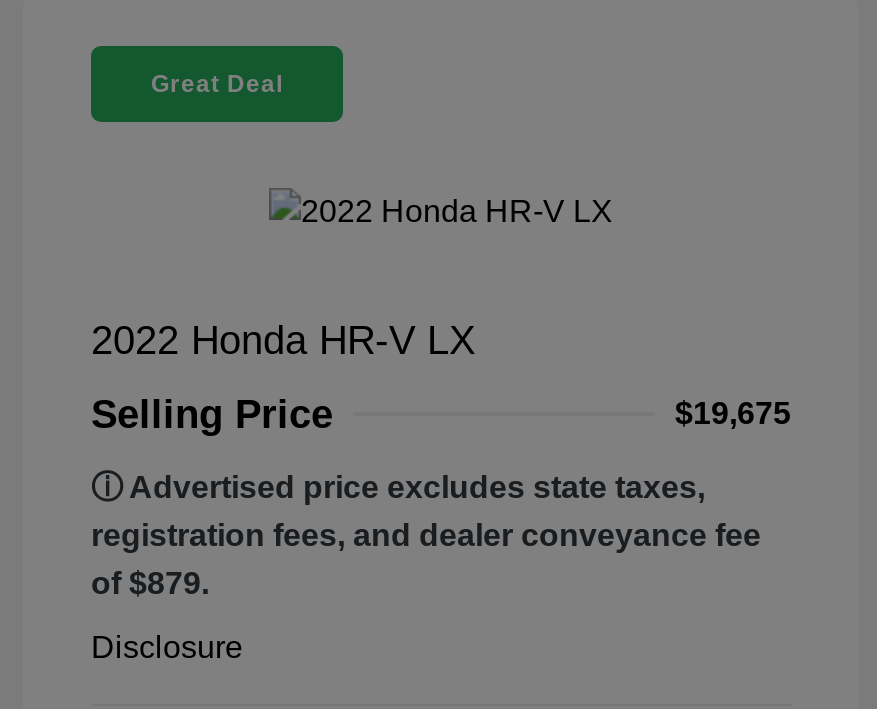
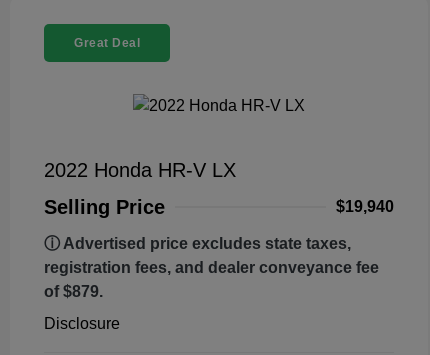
- $19,675
+ $19,940
